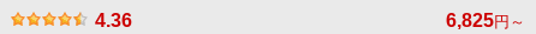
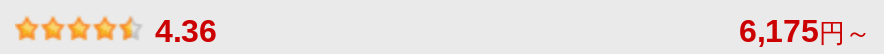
- 6,825円～
+ 6,175円～
